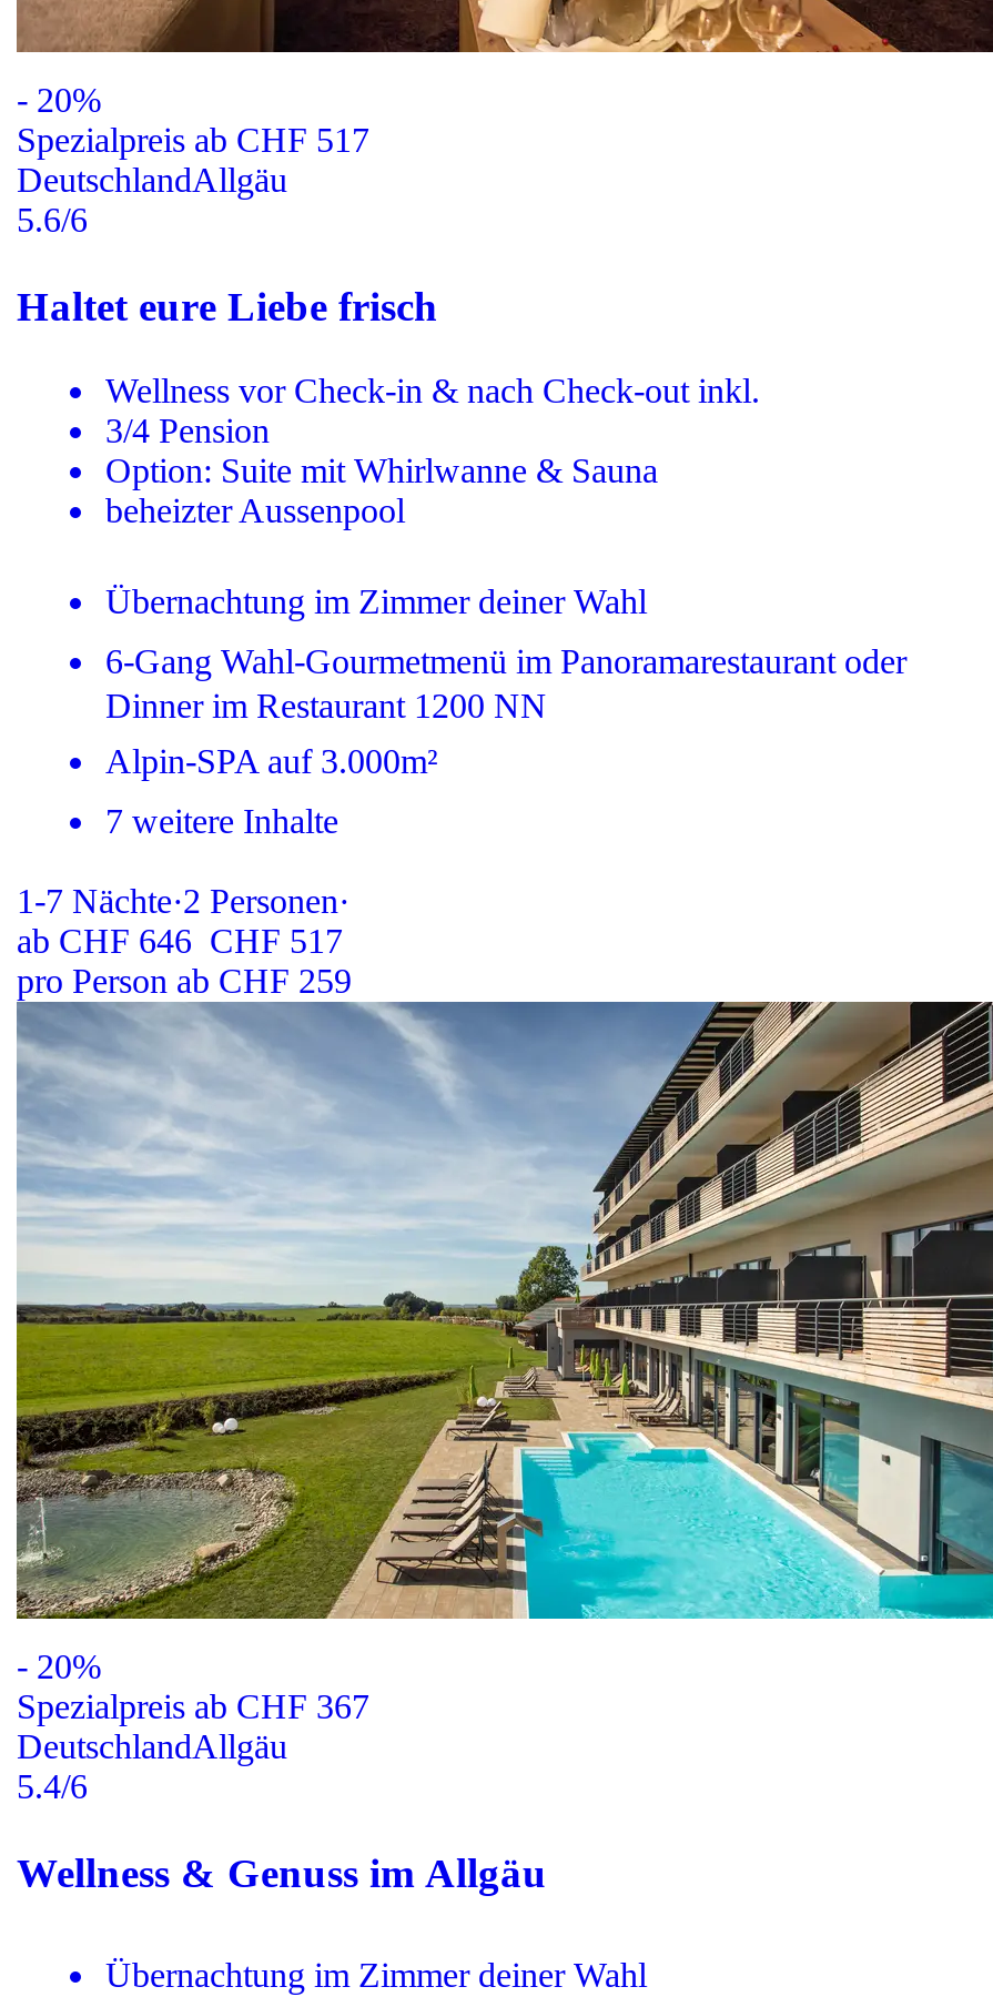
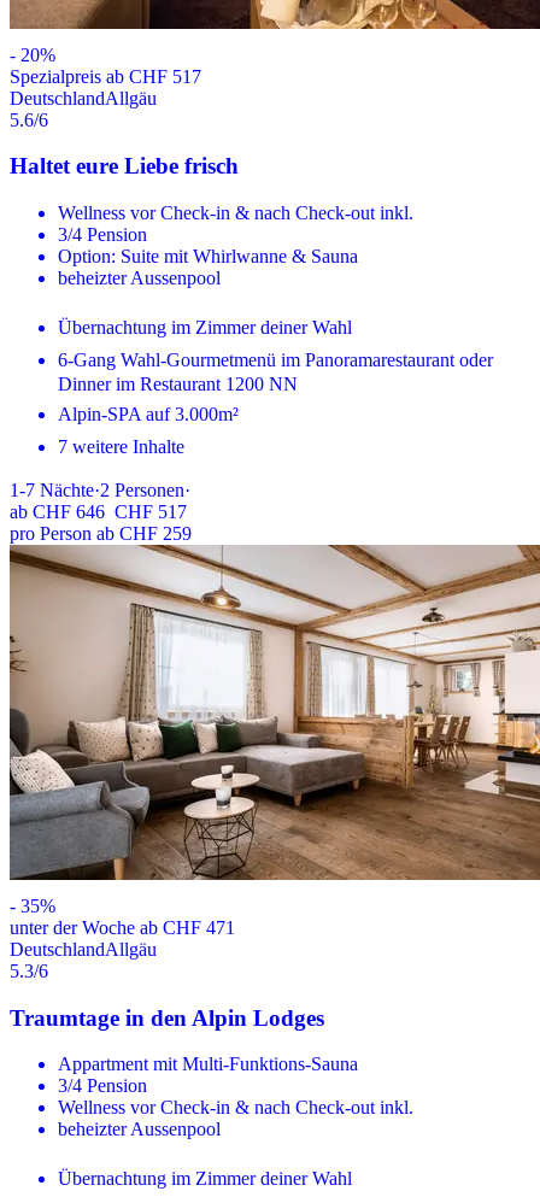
- [image]
- - 20%
- Spezialpreis ab CHF 367
+ [image]
+ - 35%
+ unter der Woche ab CHF 471

- 5.4/6
- Wellness & Genuss im Allgäu
+ 5.3/6
+ Traumtage in den Alpin Lodges
+ Appartment mit Multi-Funktions-Sauna
+ 3/4 Pension
+ Wellness vor Check-in & nach Check-out inkl.
+ beheizter Aussenpool
